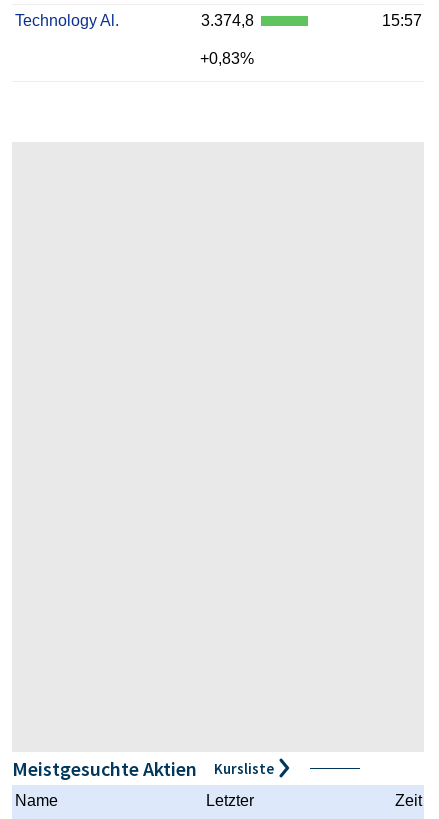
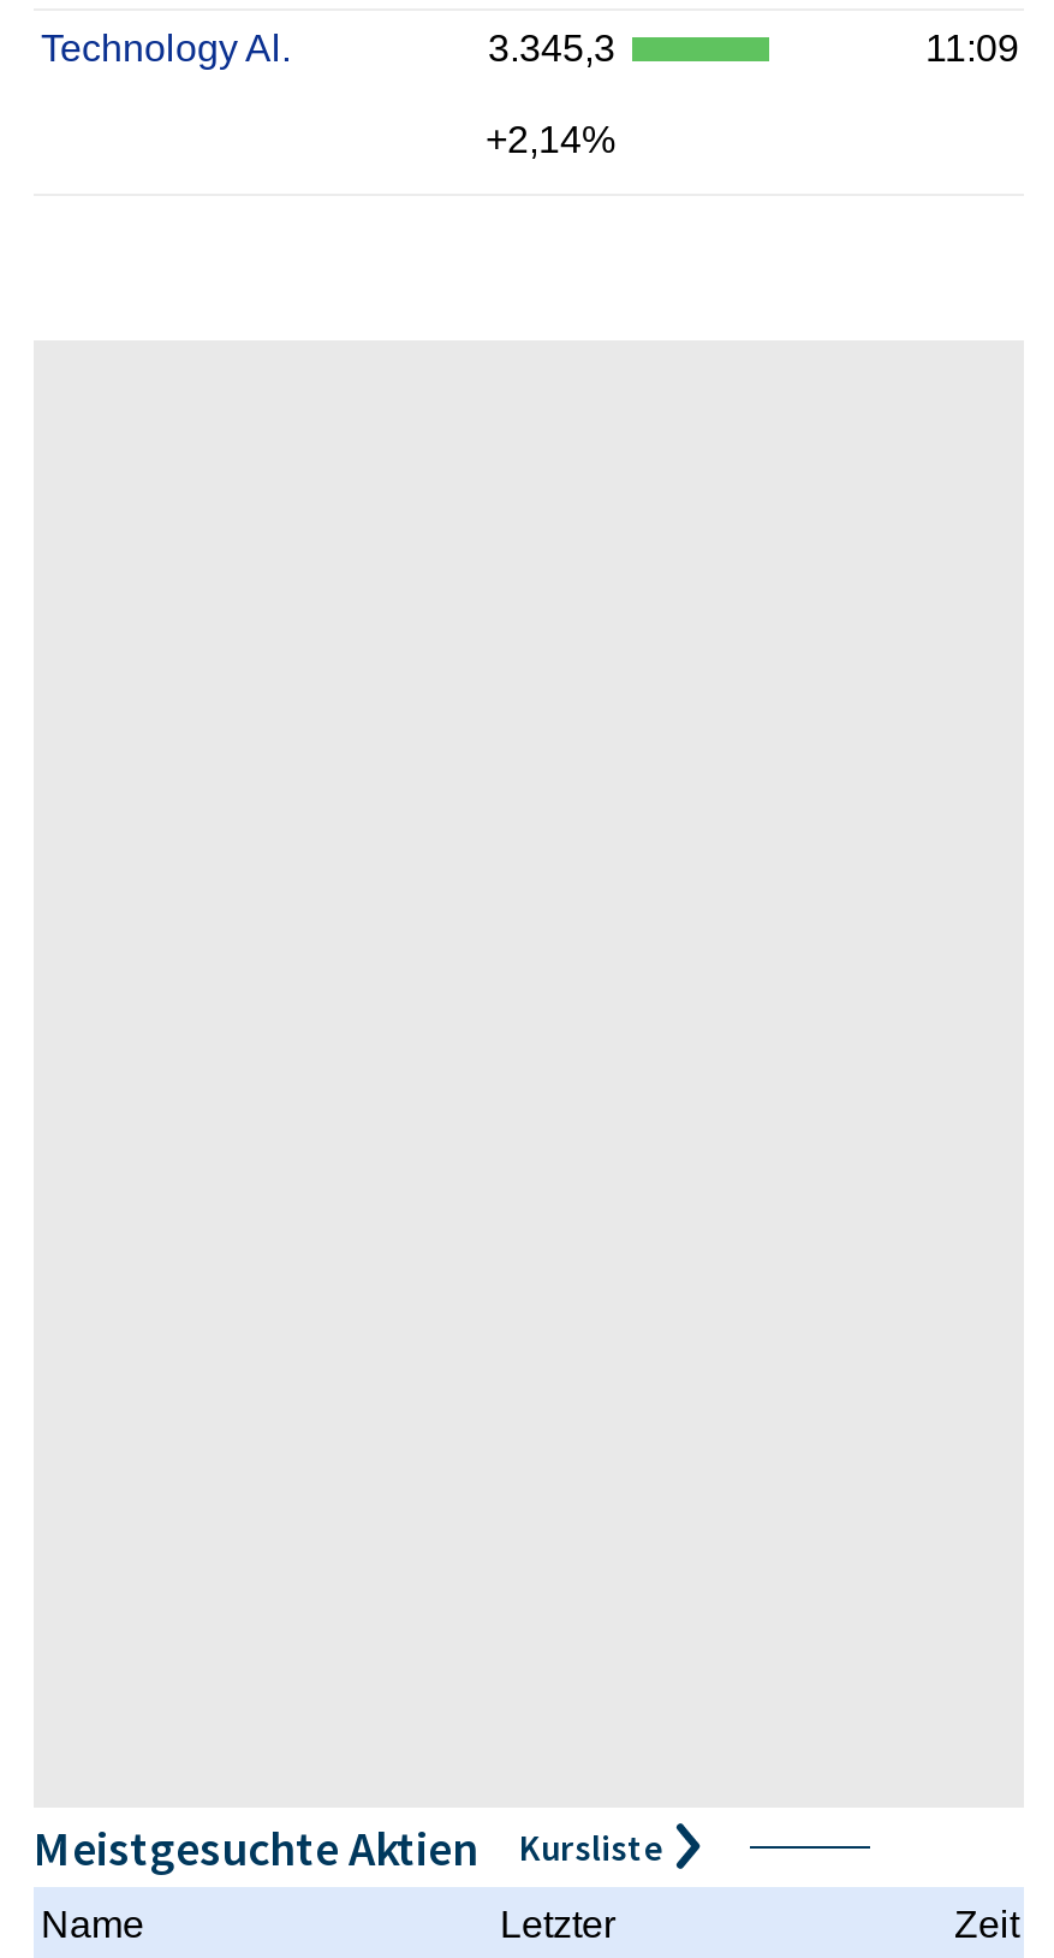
- 3.374,8
+ 3.345,3

- 15:57
+ 11:09

- +0,83%
+ +2,14%
